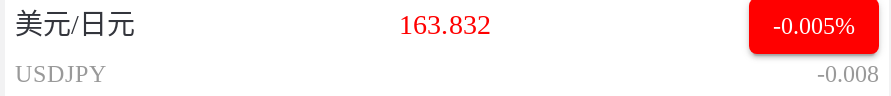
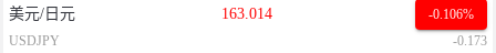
- 163.832
+ 163.014

- -0.005%
+ -0.106%

- -0.008
+ -0.173
